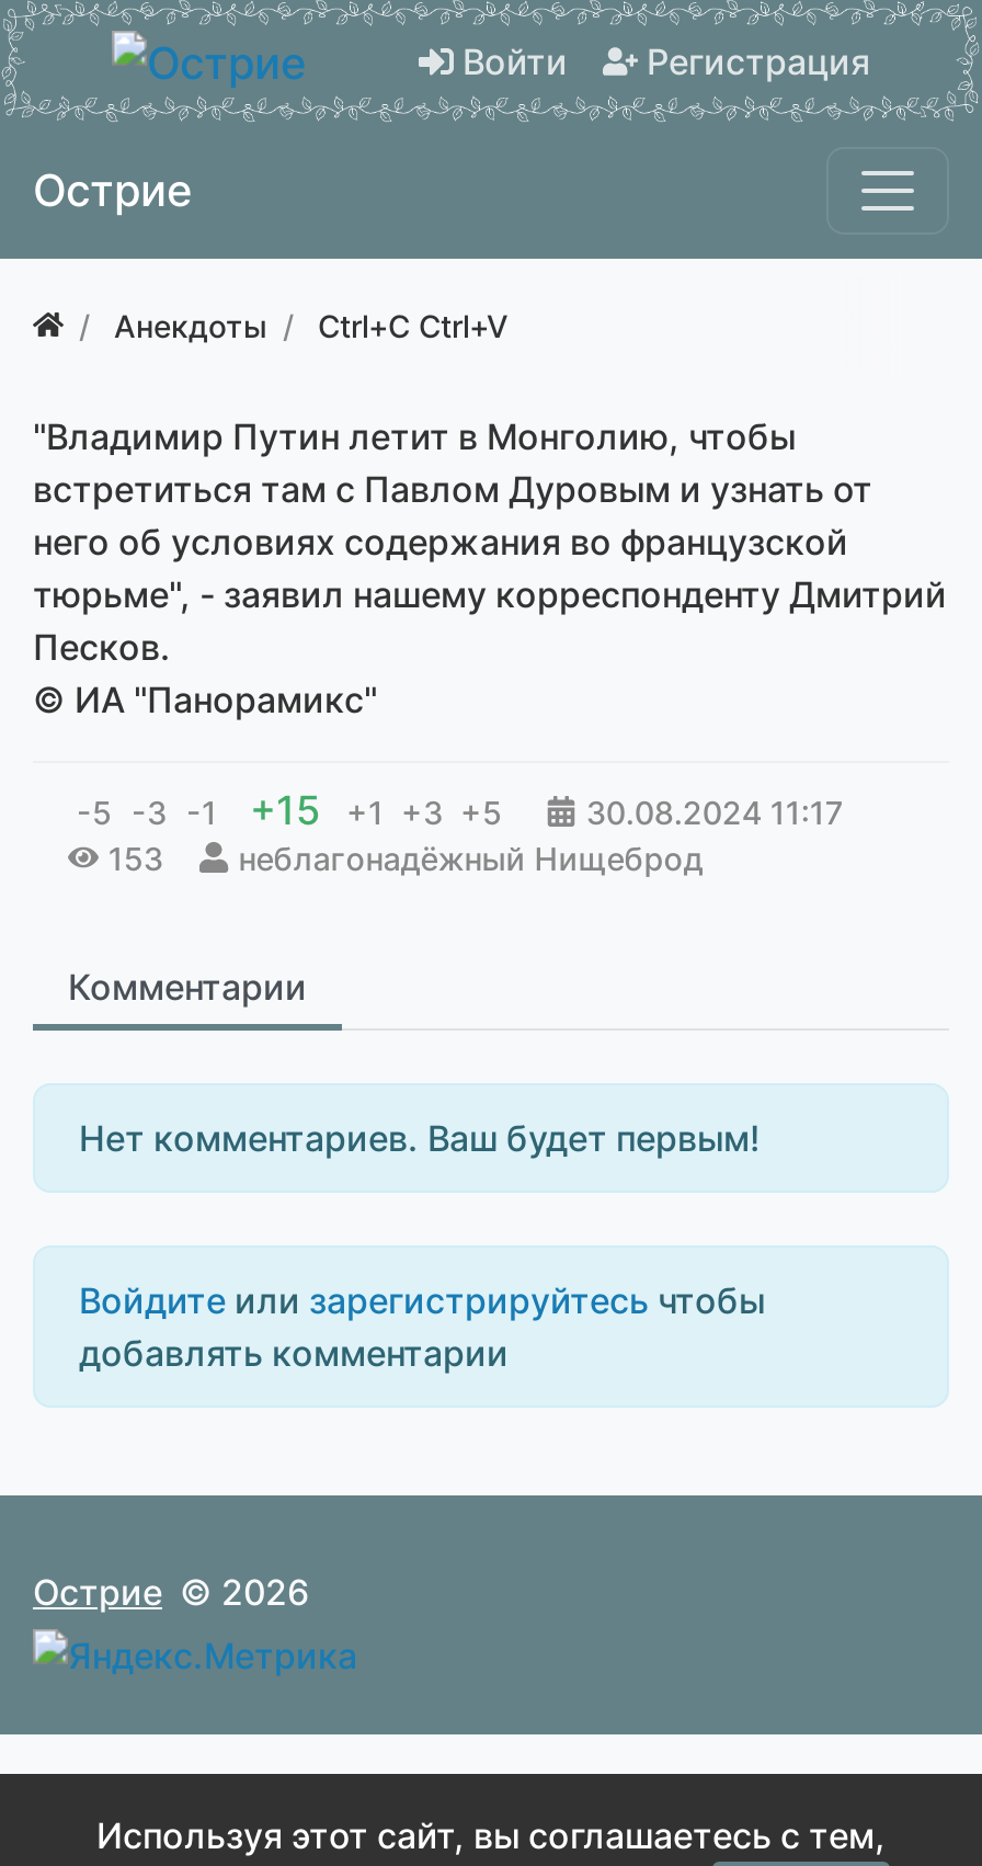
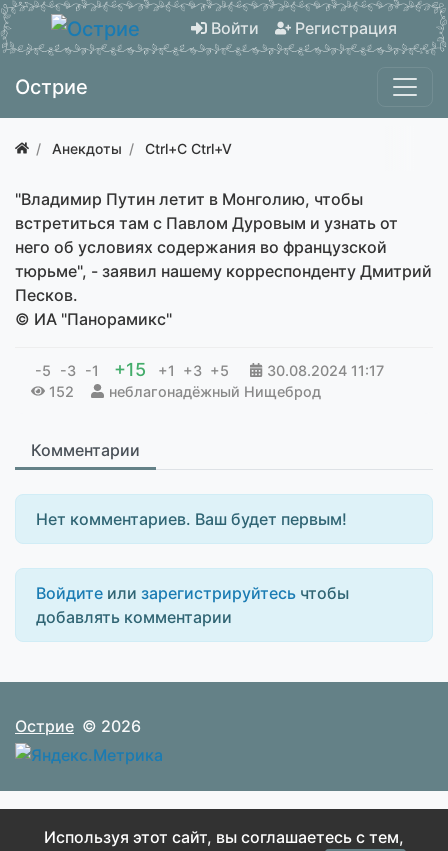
- 153
+ 152
